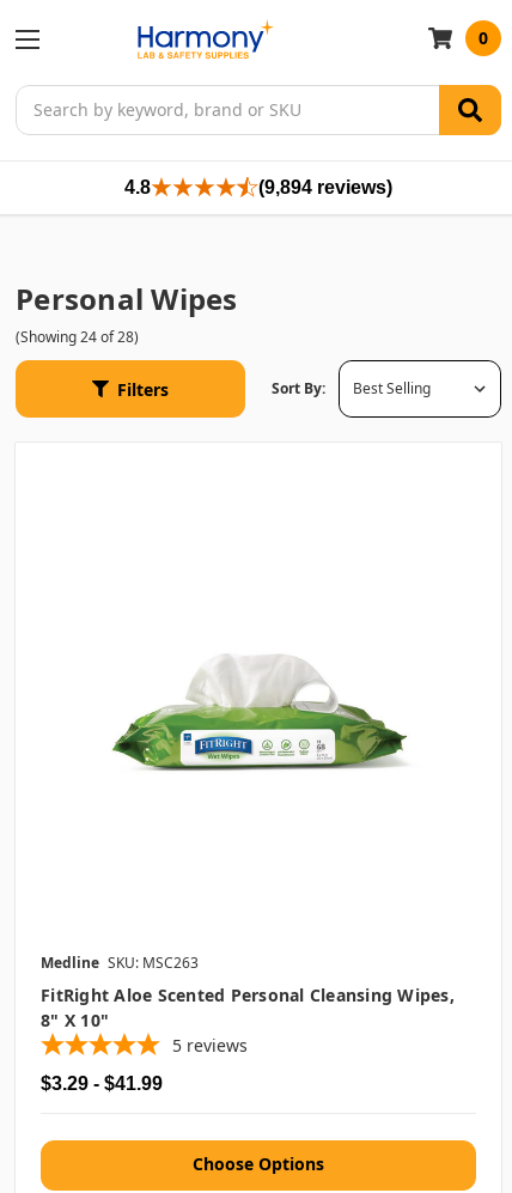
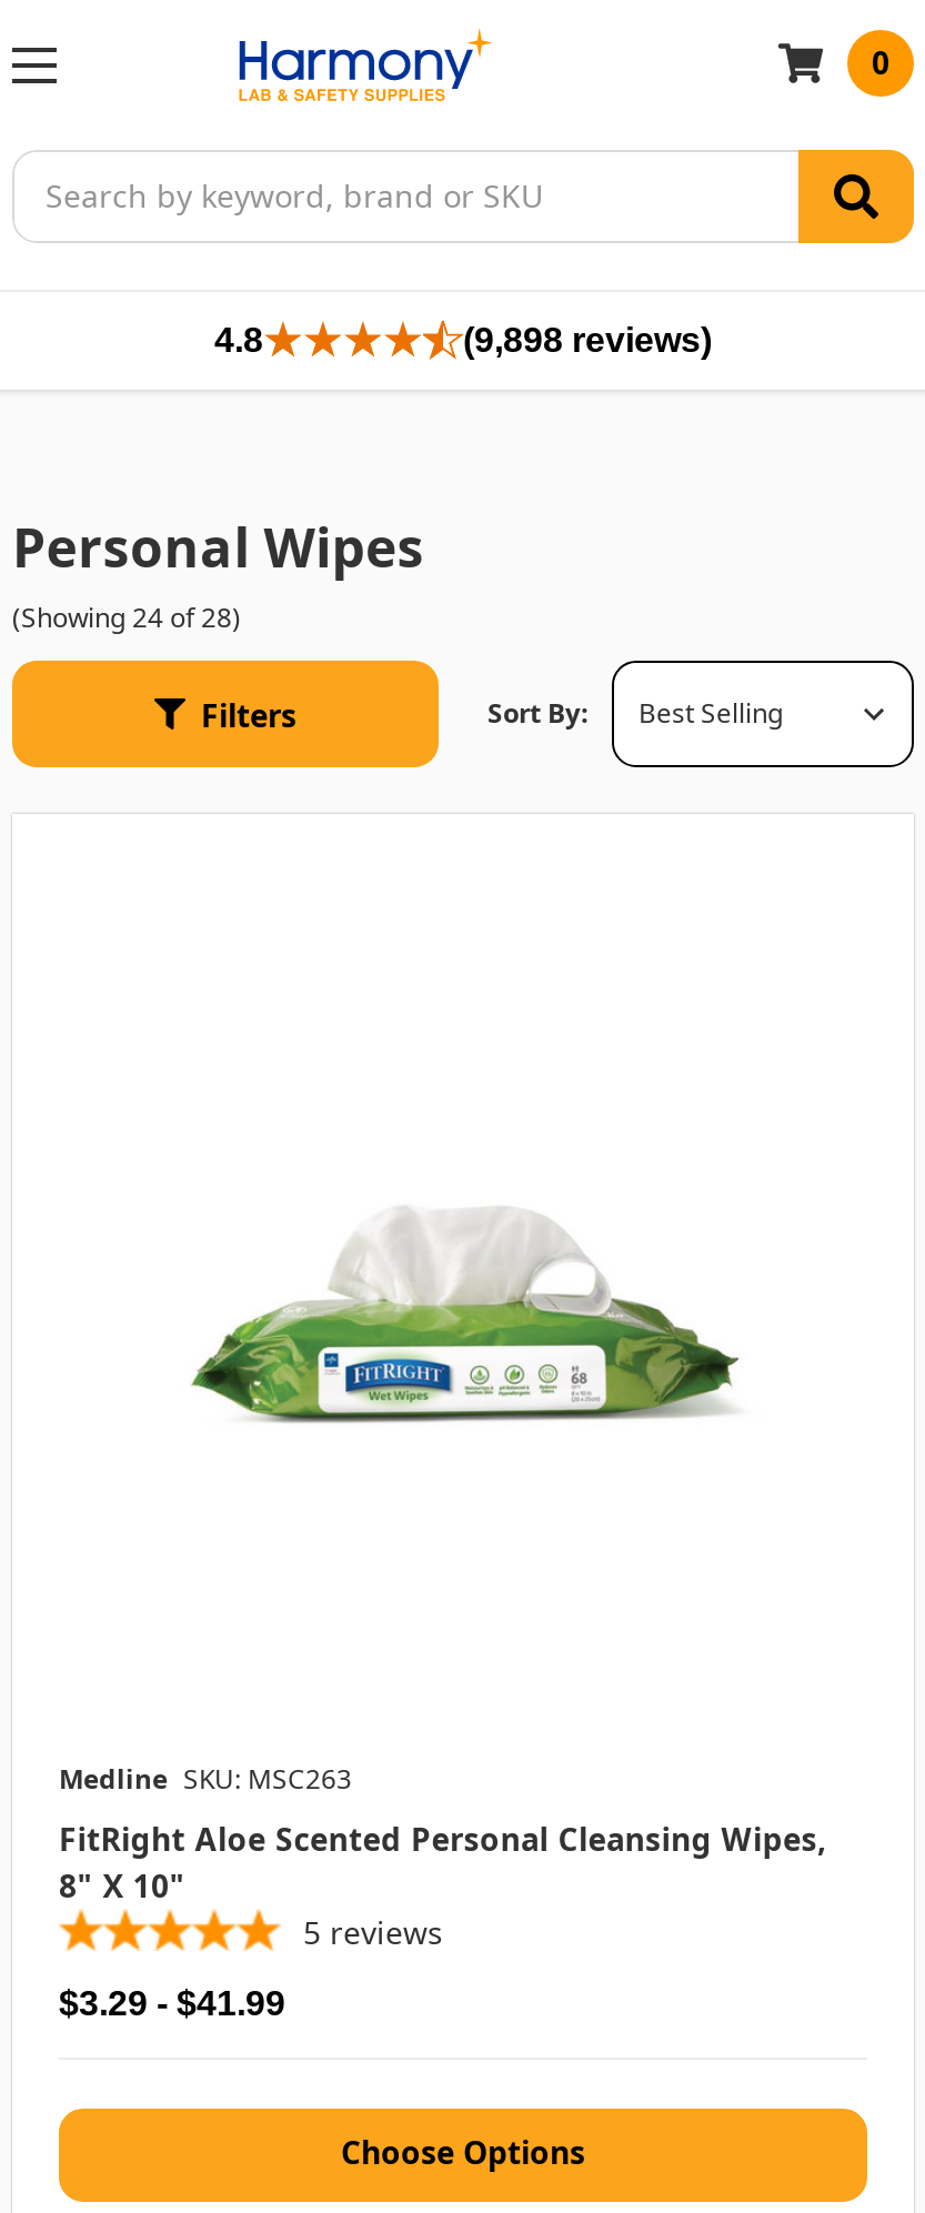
- (9,894 reviews)
+ (9,898 reviews)
